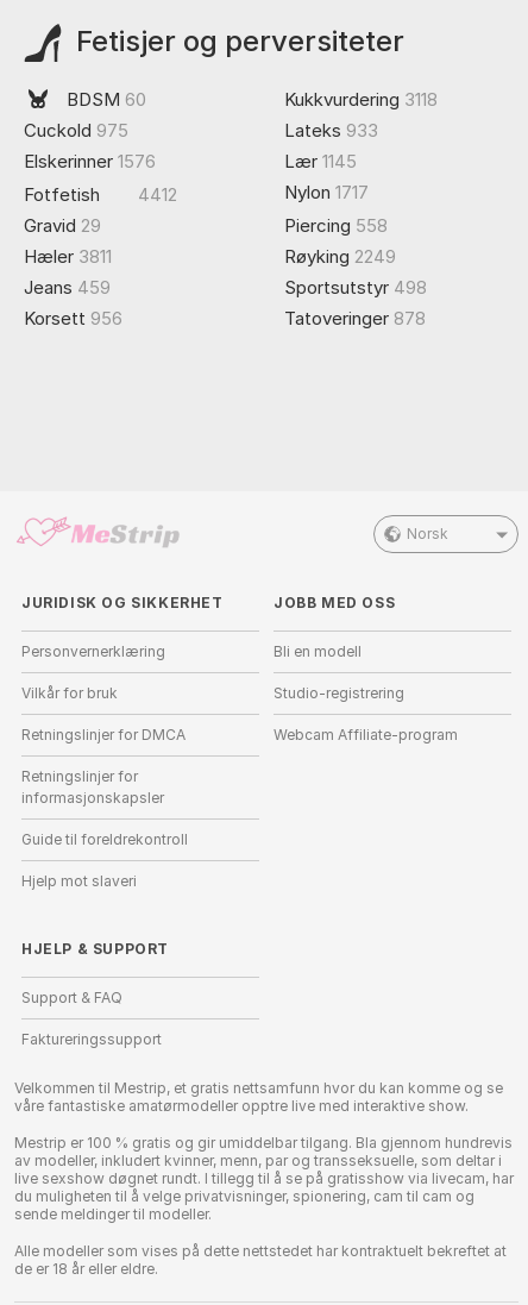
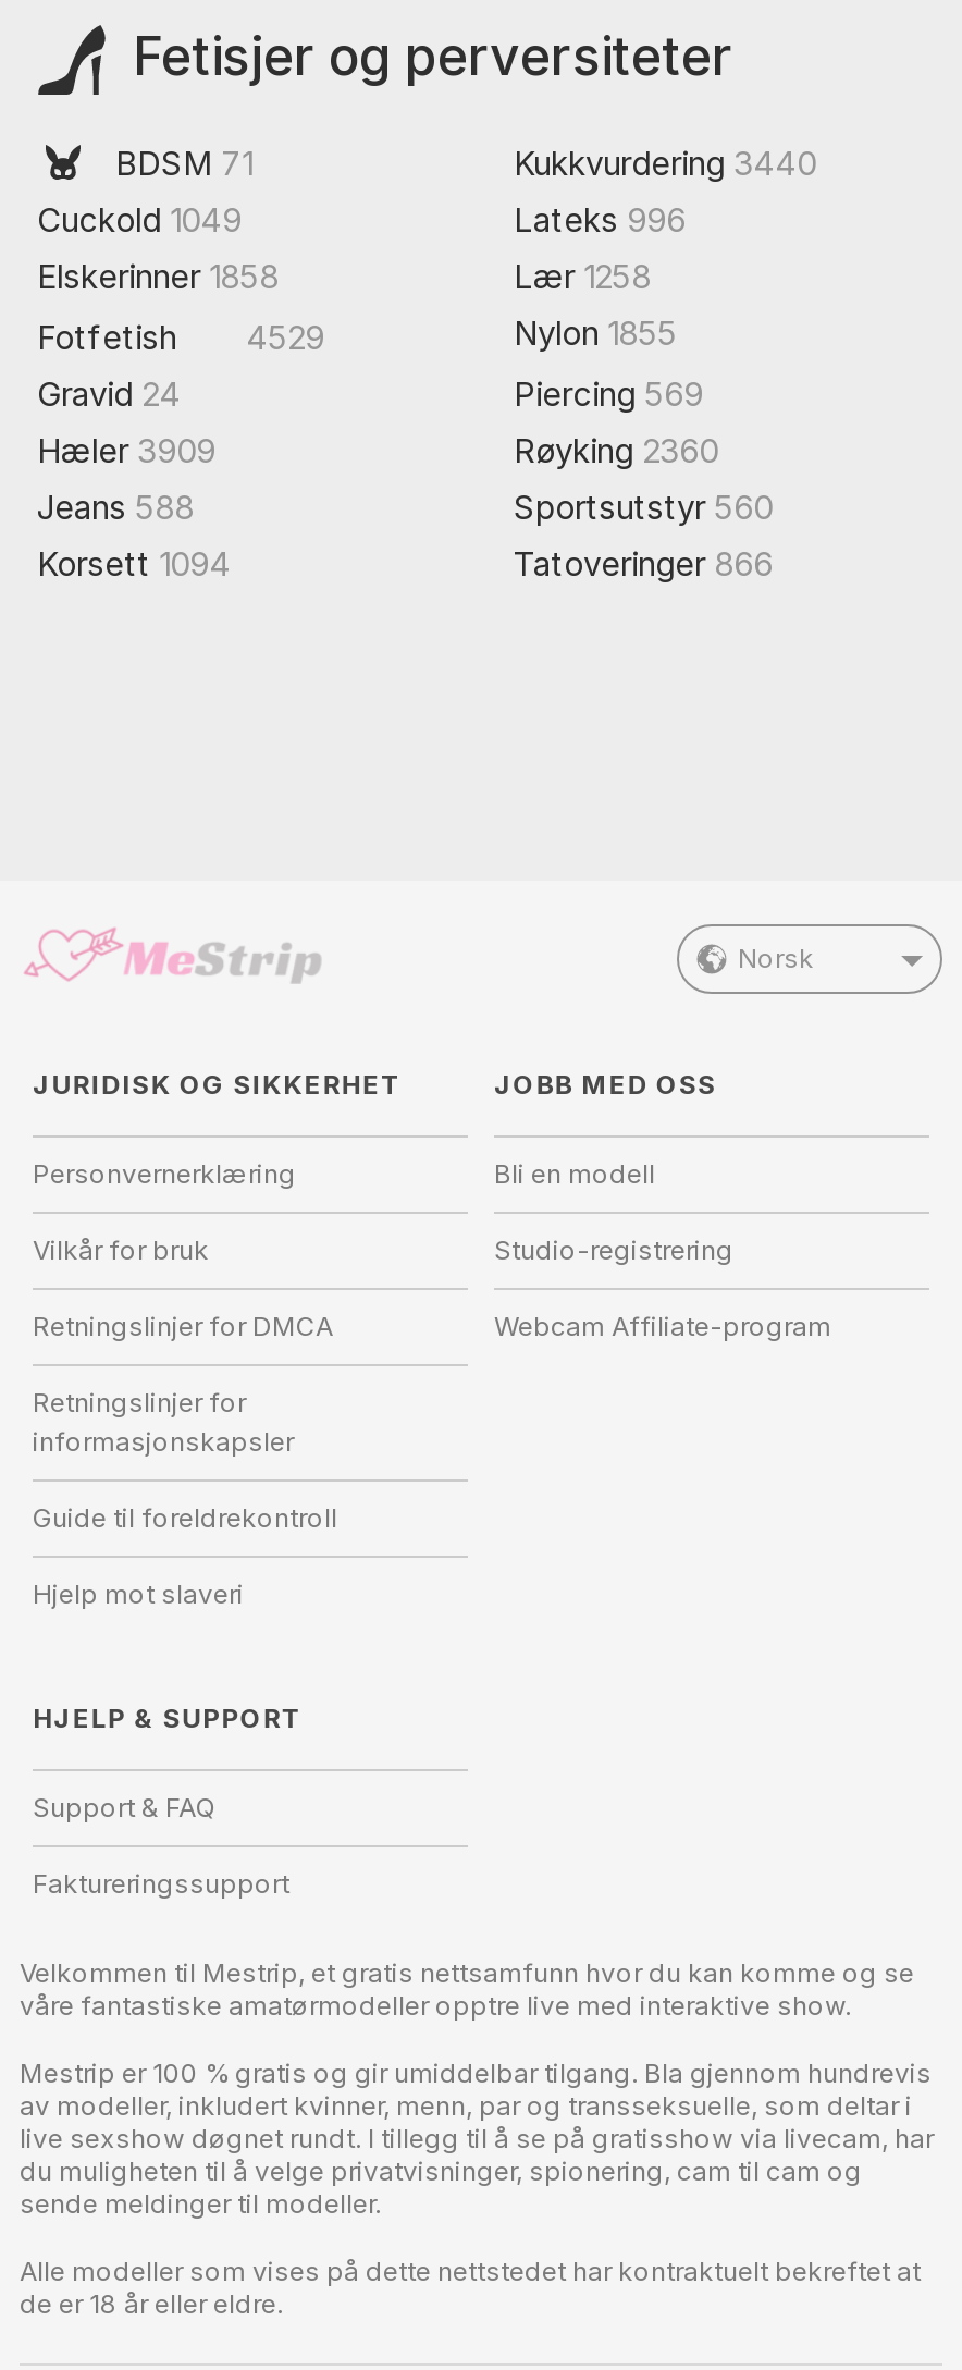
- BDSM 60
+ BDSM 71

- Kukkvurdering 3118
+ Kukkvurdering 3440

- Cuckold 975
+ Cuckold 1049

- Lateks 933
+ Lateks 996

- Elskerinner 1576
+ Elskerinner 1858

- Lær 1145
+ Lær 1258

- Fotfetish 4412
+ Fotfetish 4529

- Nylon 1717
+ Nylon 1855

- Gravid 29
+ Gravid 24

- Piercing 558
+ Piercing 569

- Hæler 3811
+ Hæler 3909

- Røyking 2249
+ Røyking 2360

- Jeans 459
+ Jeans 588

- Sportsutstyr 498
+ Sportsutstyr 560

- Korsett 956
+ Korsett 1094

- Tatoveringer 878
+ Tatoveringer 866
